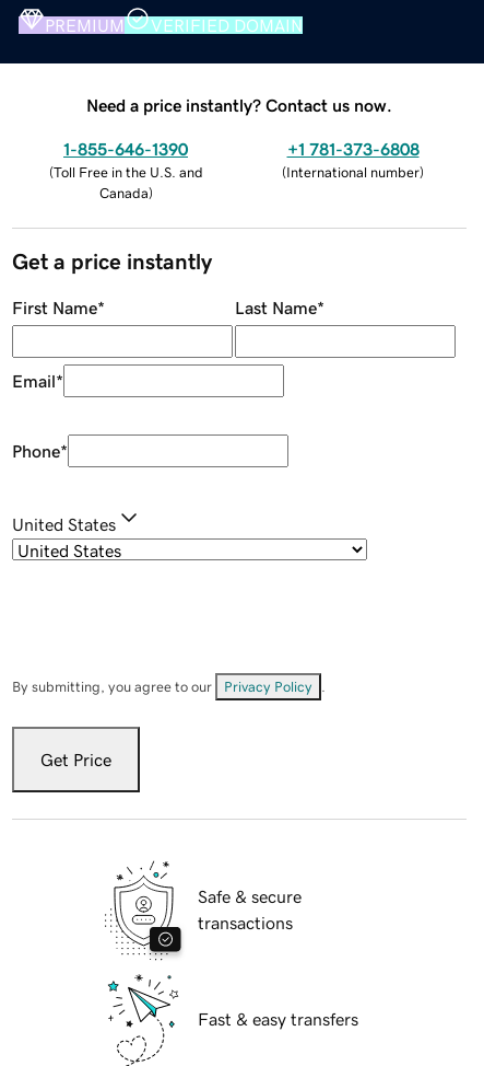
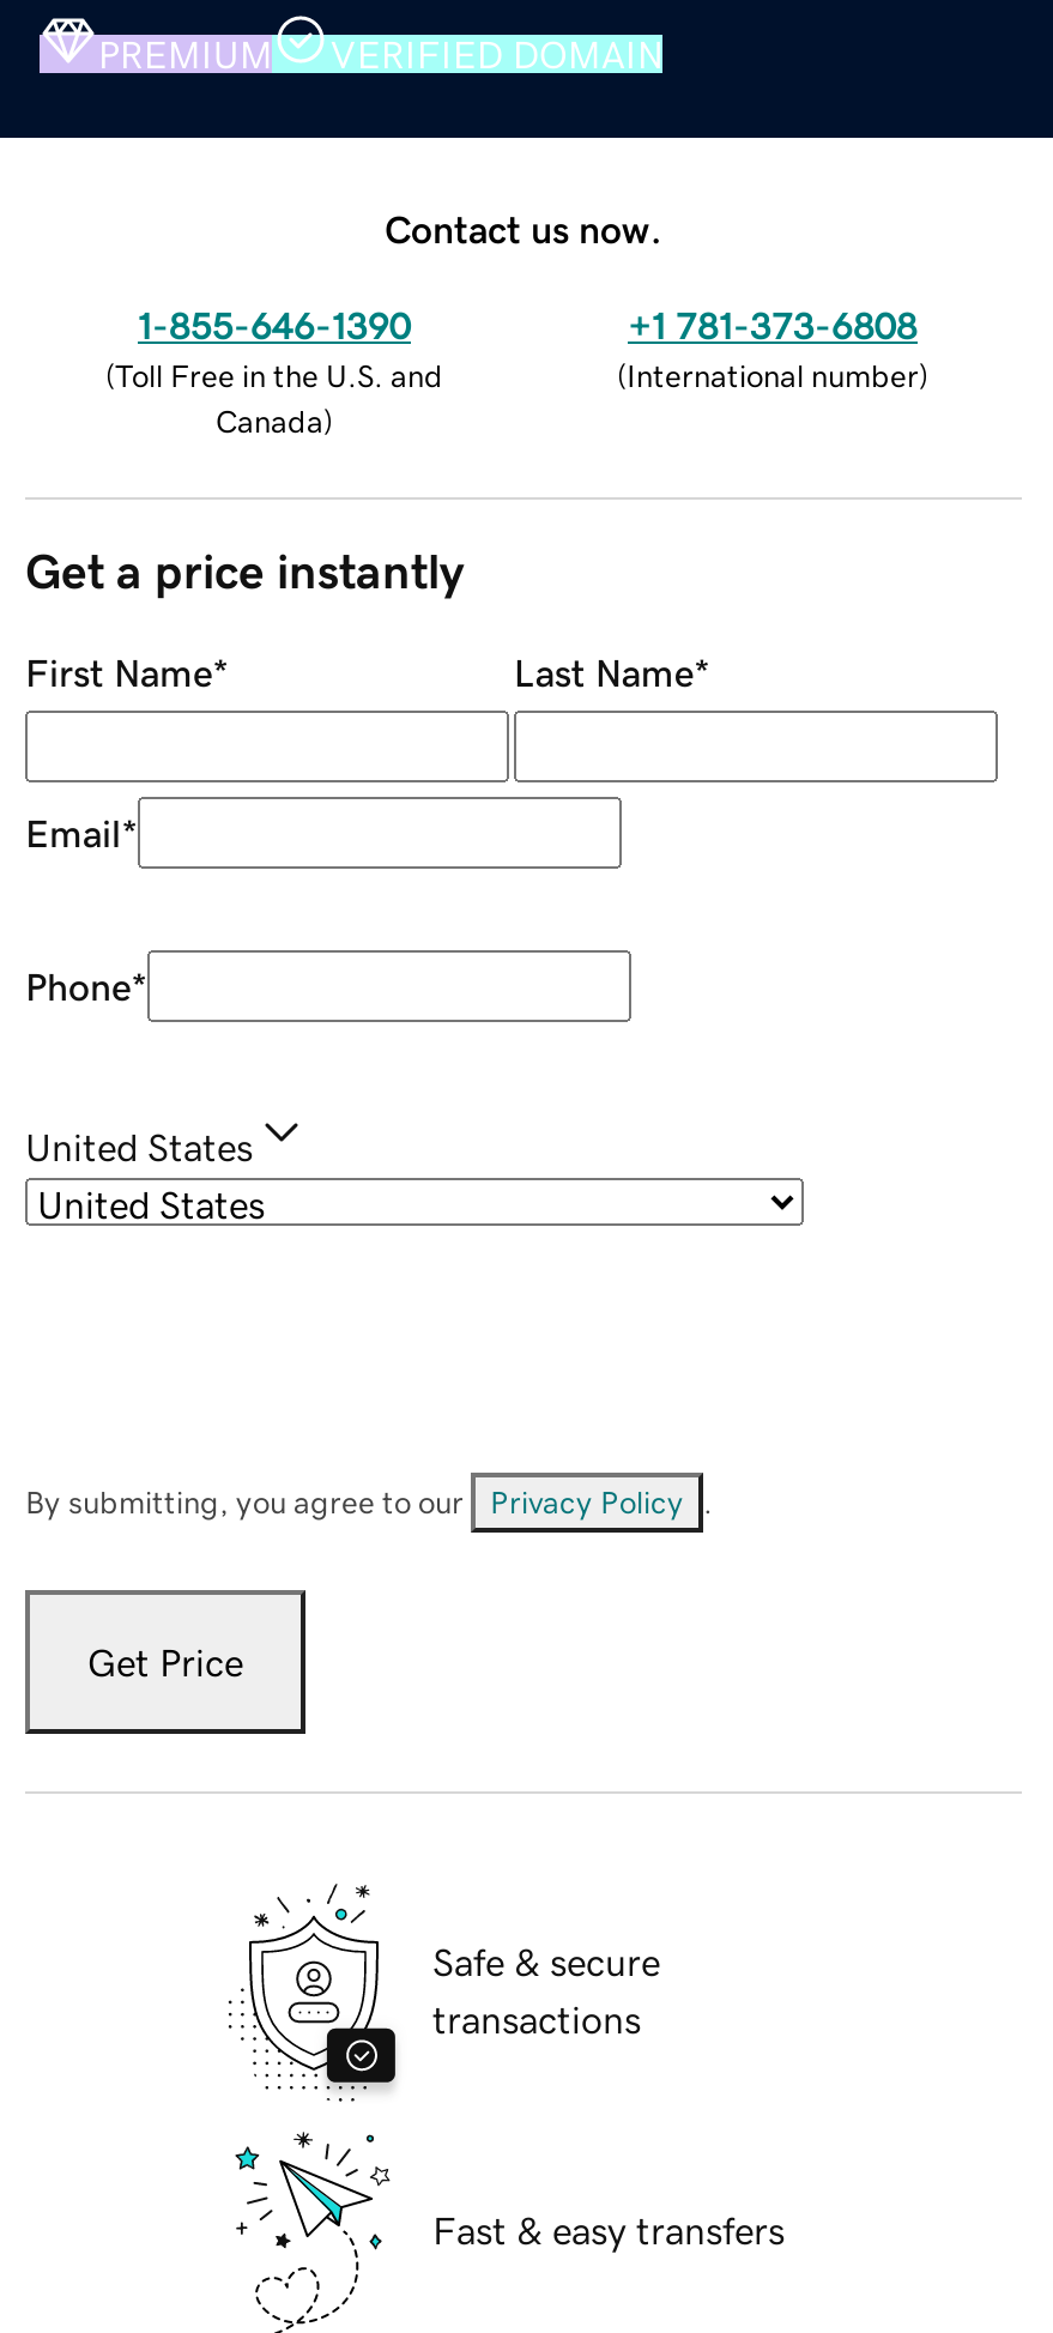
- Need a price instantly? Contact us now.
+ Contact us now.
